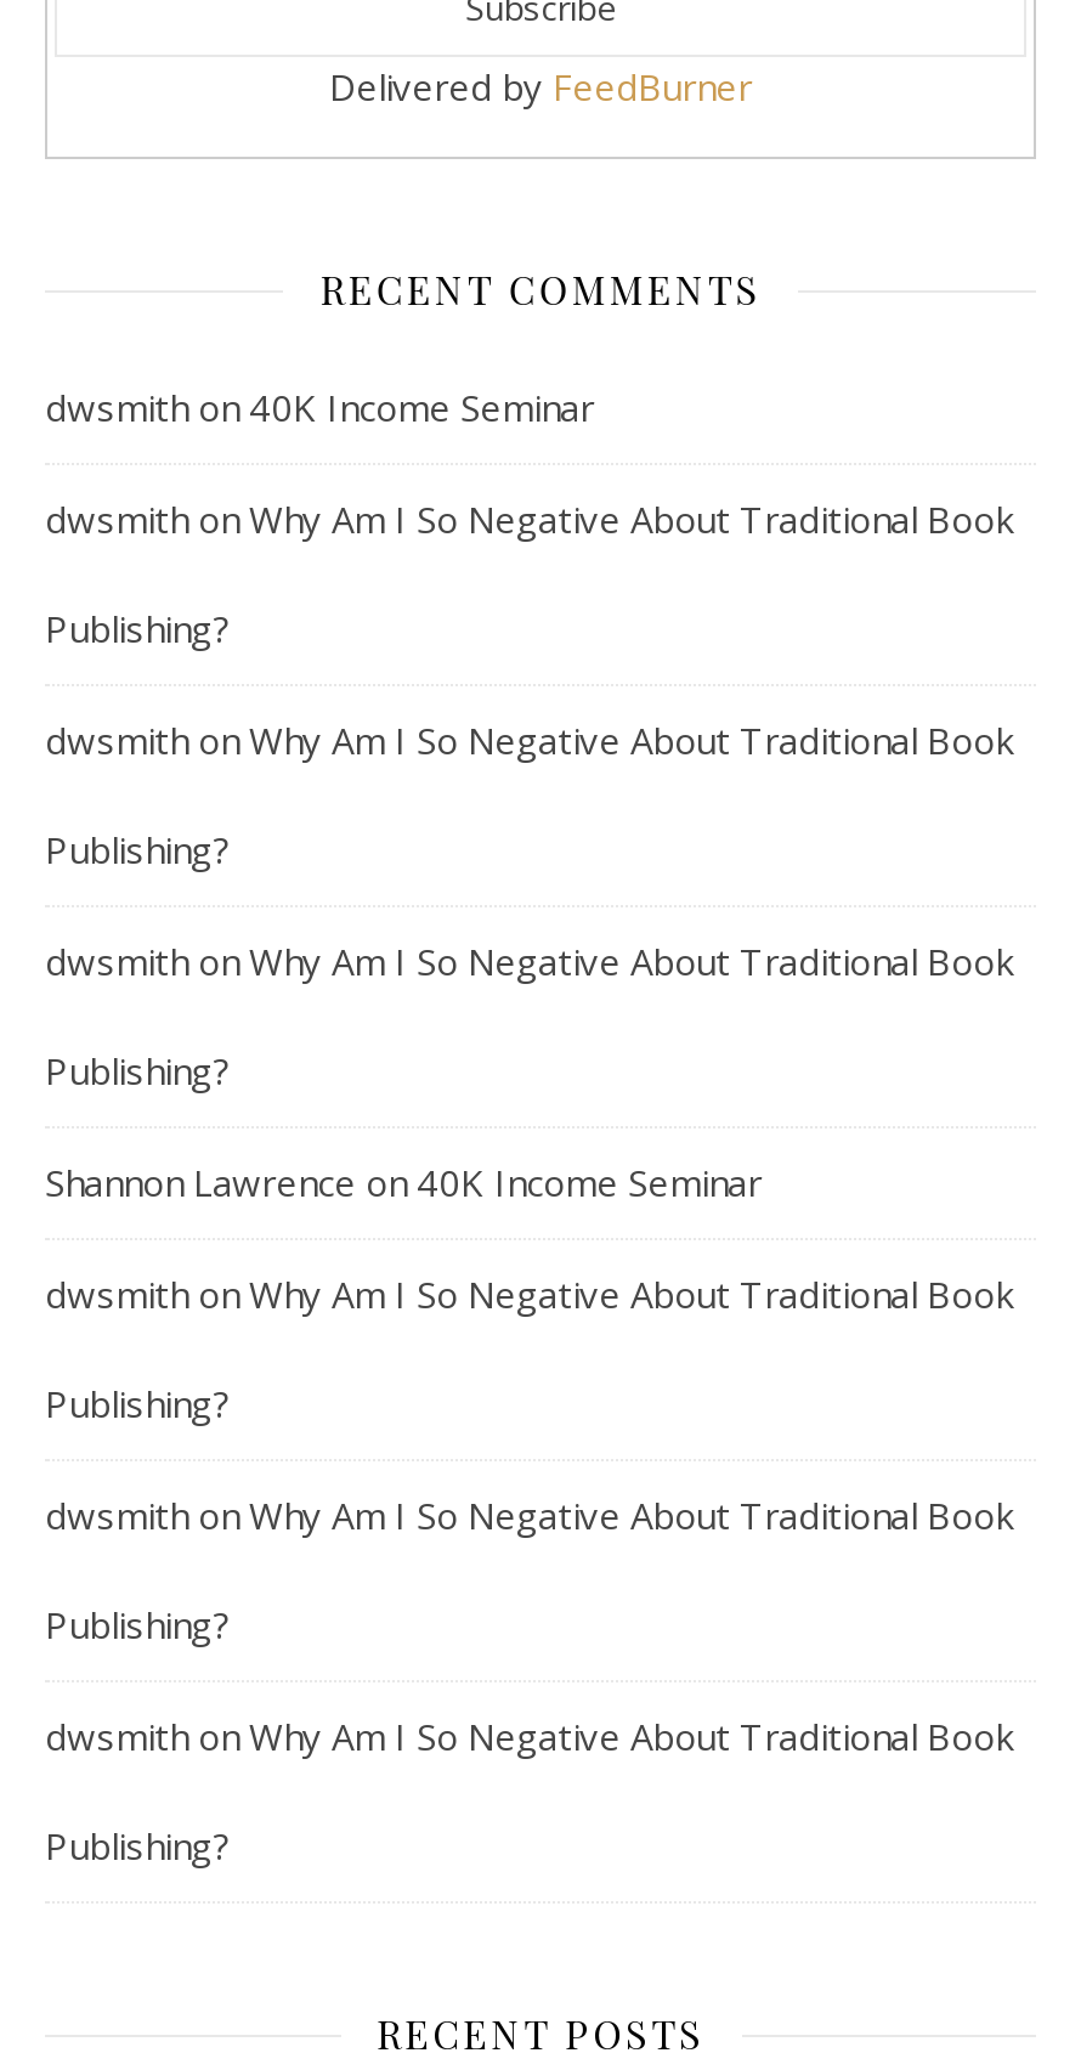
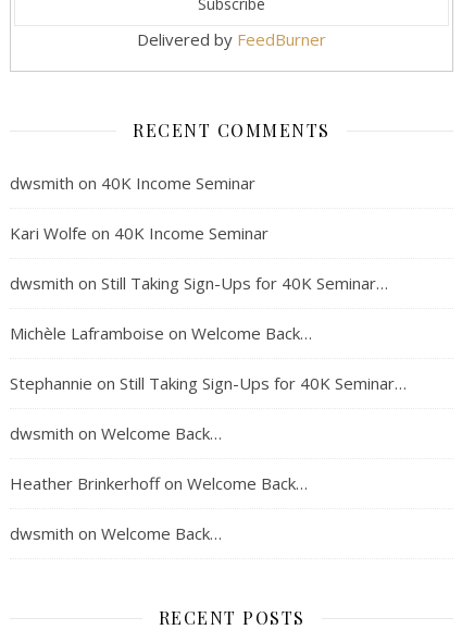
- dwsmith on Why Am I So Negative About Traditional Book
- Publishing?
- dwsmith on Why Am I So Negative About Traditional Book
- Publishing?
- dwsmith on Why Am I So Negative About Traditional Book
- Publishing?
- Shannon Lawrence on 40K Income Seminar
- dwsmith on Why Am I So Negative About Traditional Book
- Publishing?
- dwsmith on Why Am I So Negative About Traditional Book
- Publishing?
- dwsmith on Why Am I So Negative About Traditional Book
- Publishing?
+ Kari Wolfe on 40K Income Seminar
+ dwsmith on Still Taking Sign-Ups for 40K Seminar…
+ Michèle Laframboise on Welcome Back…
+ Stephannie on Still Taking Sign-Ups for 40K Seminar…
+ dwsmith on Welcome Back…
+ Heather Brinkerhoff on Welcome Back…
+ dwsmith on Welcome Back…
